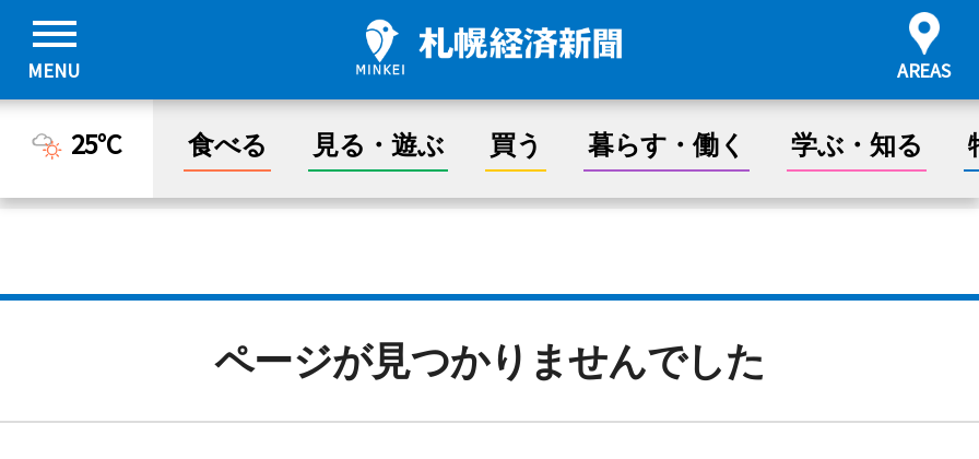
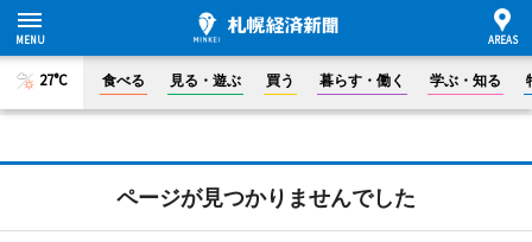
- 25°C
+ 27°C
